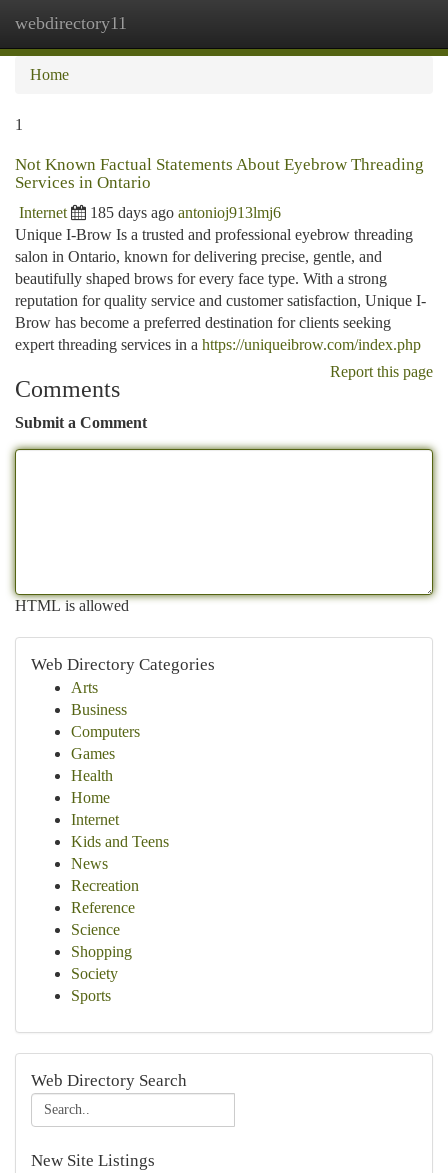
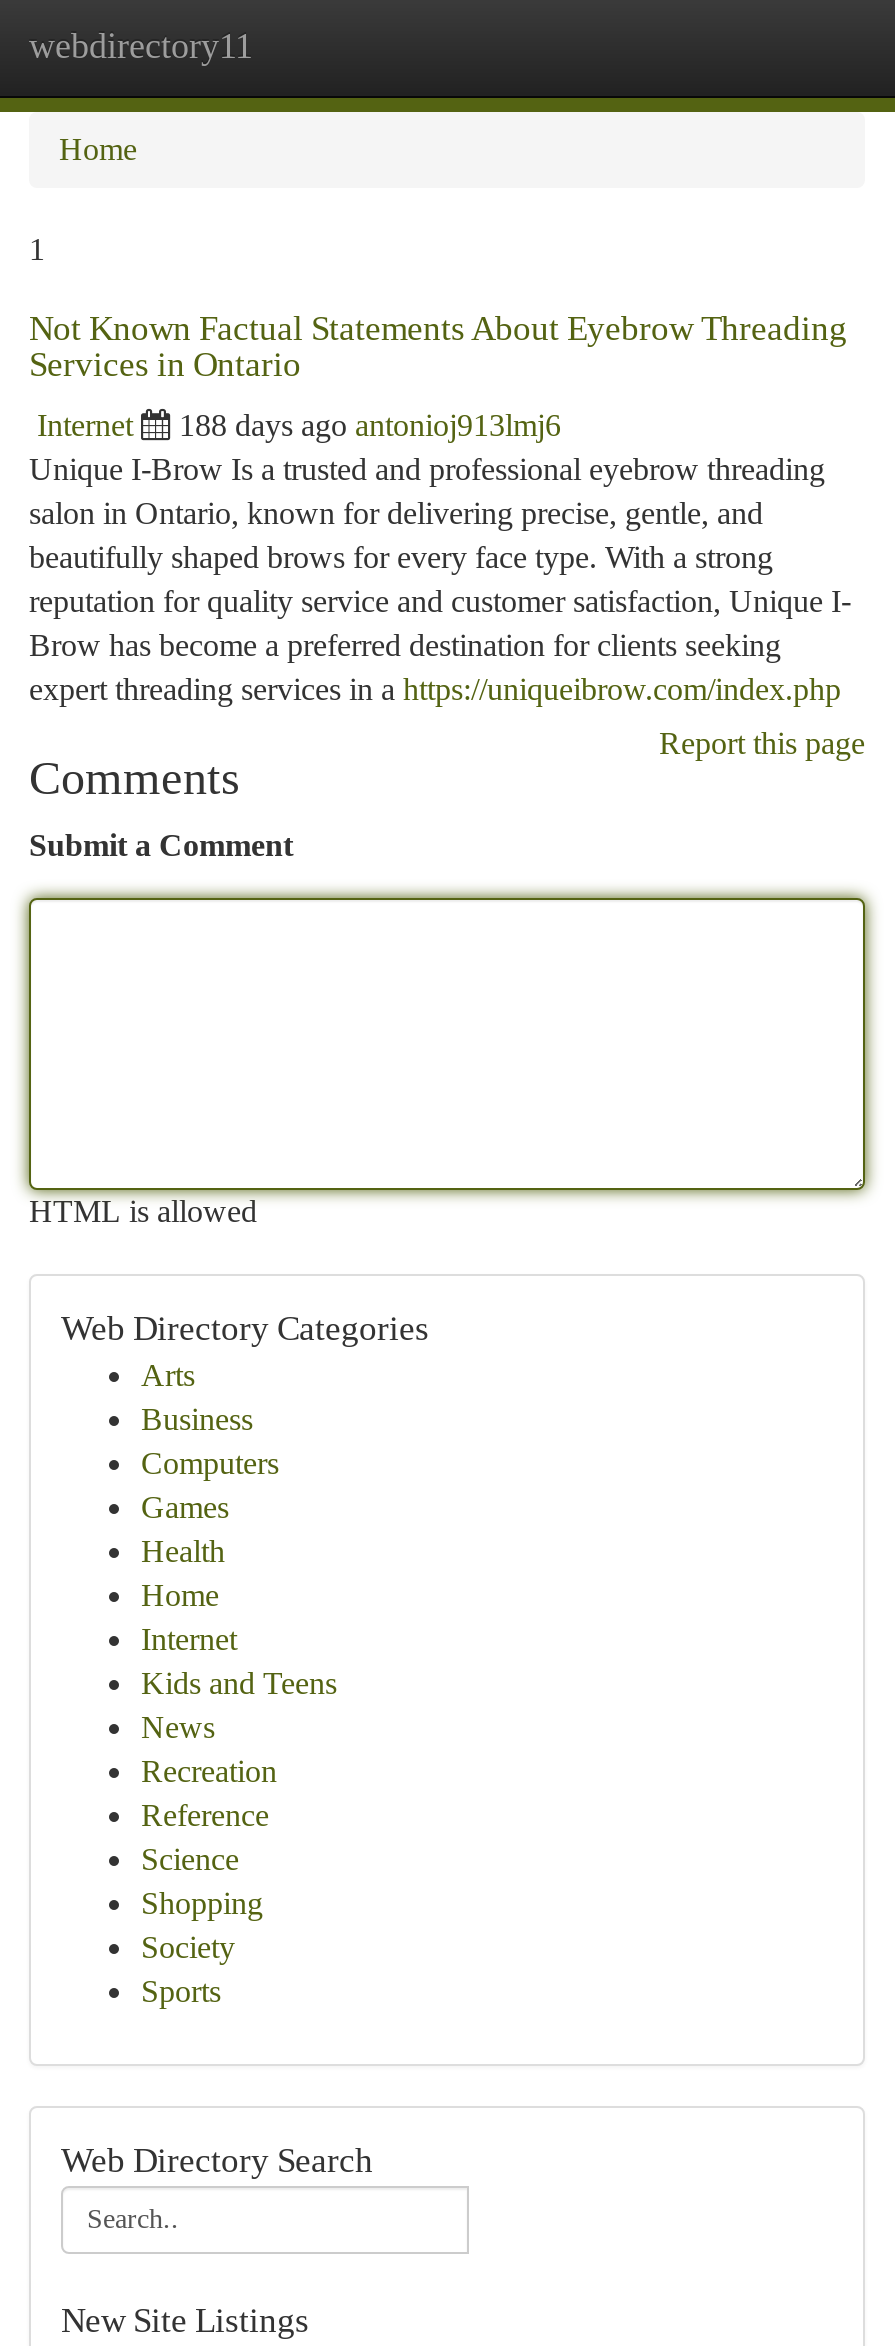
- 185 days ago antonioj913lmj6
+ 188 days ago antonioj913lmj6
